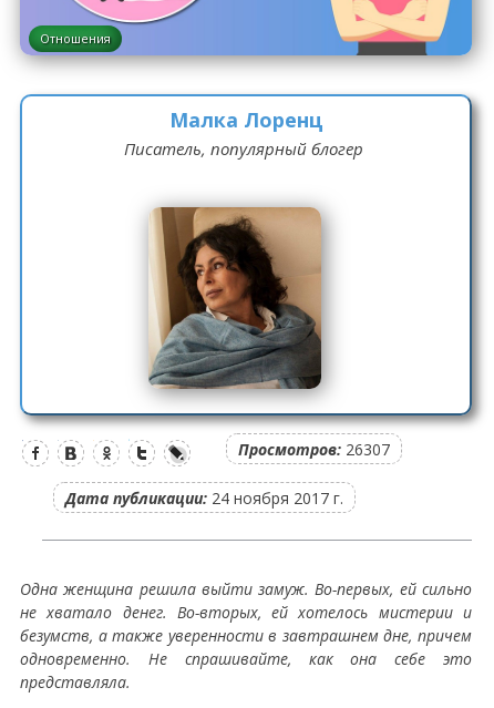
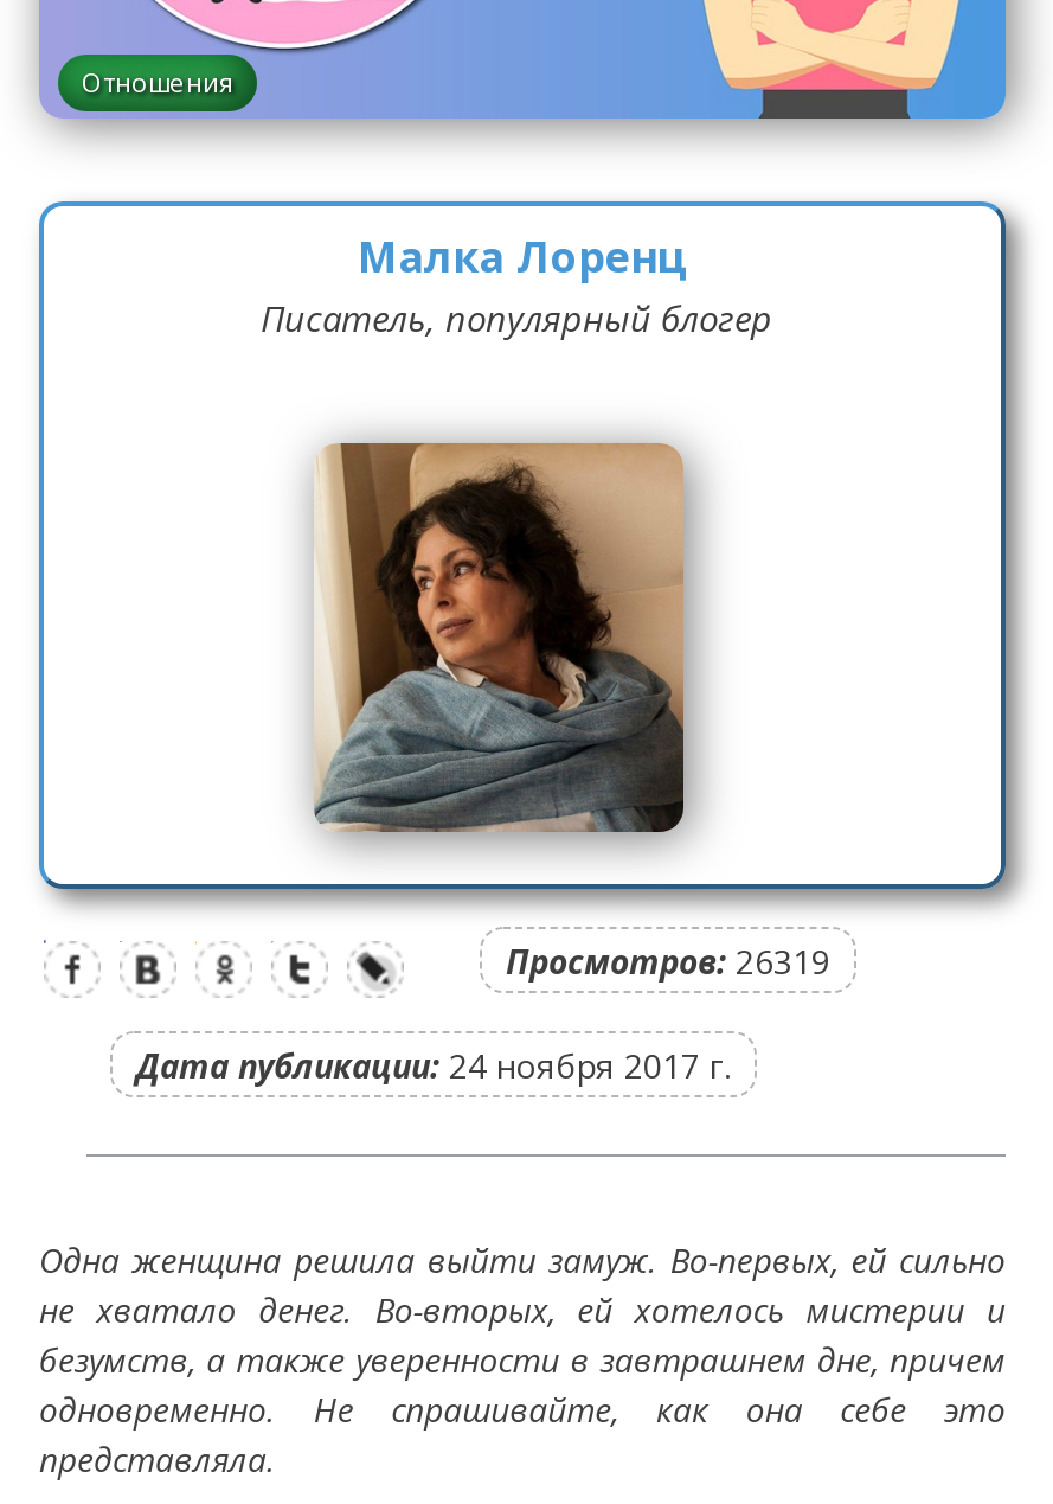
- Просмотров: 26307
+ Просмотров: 26319
